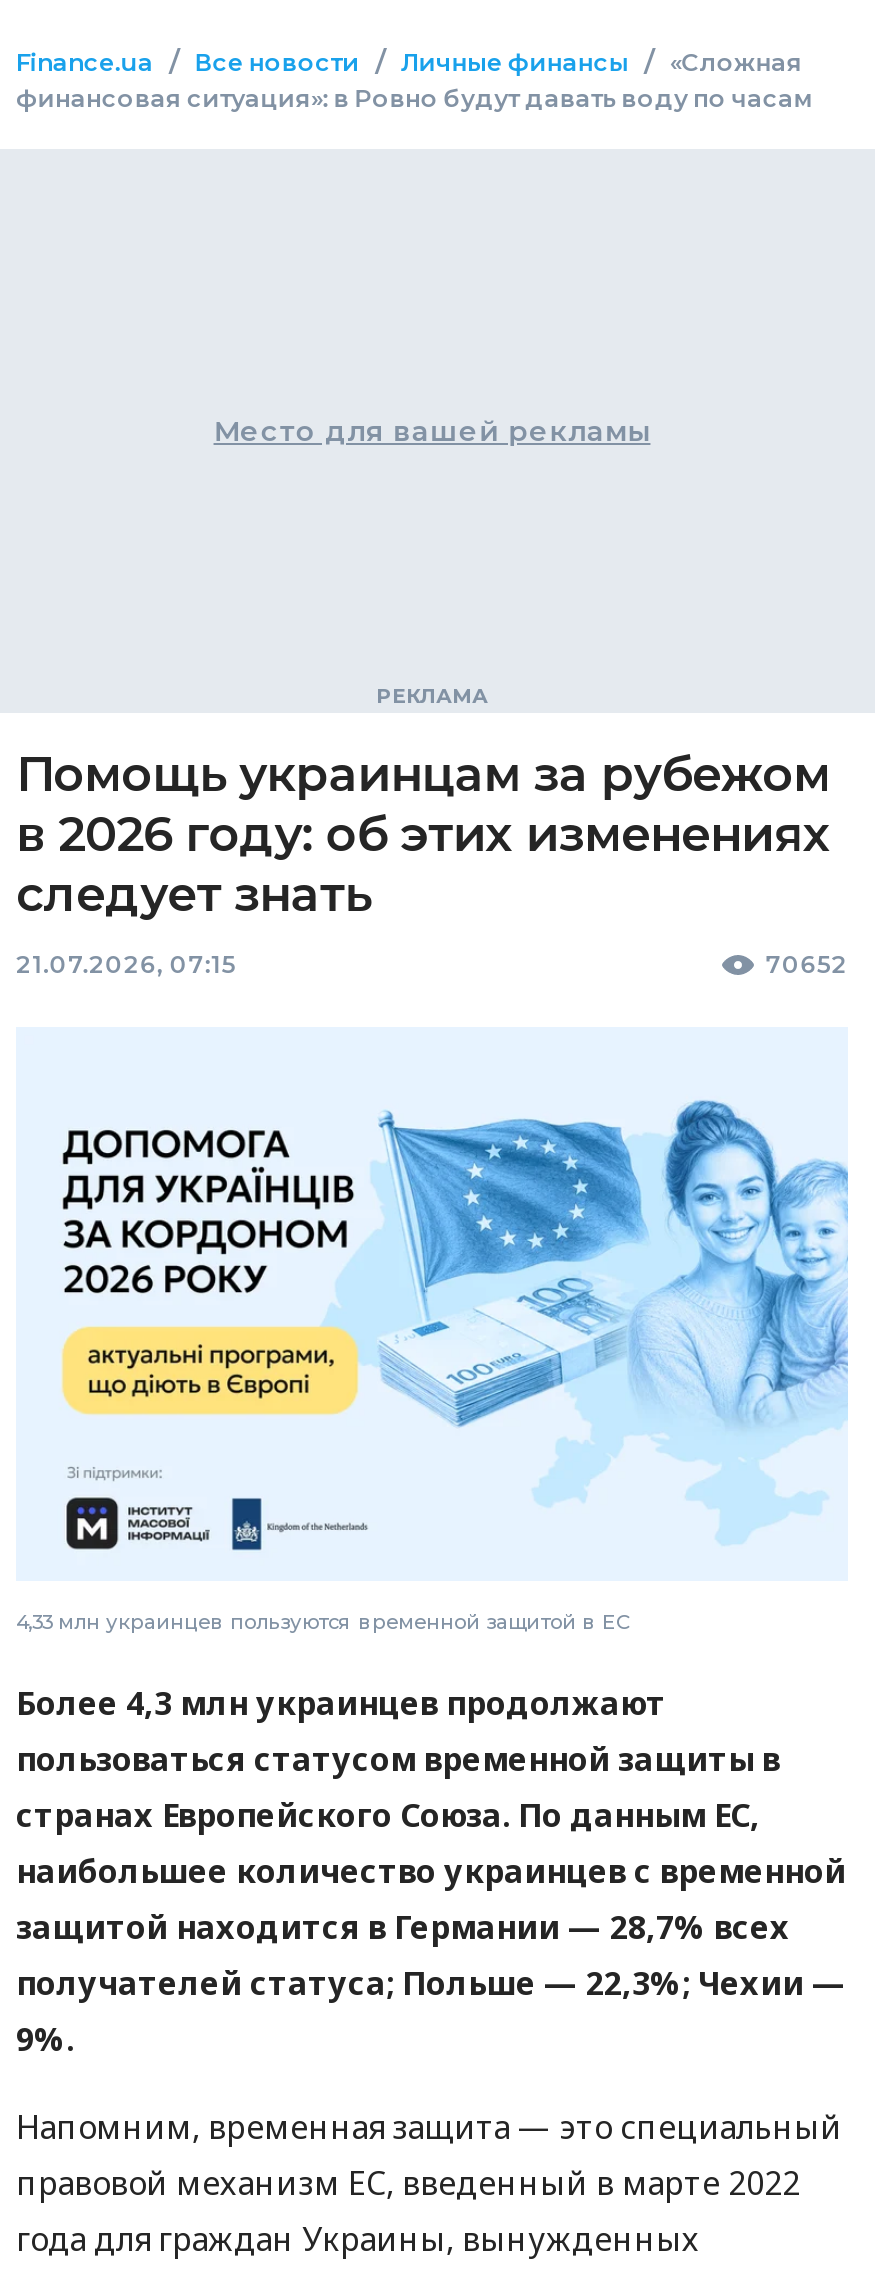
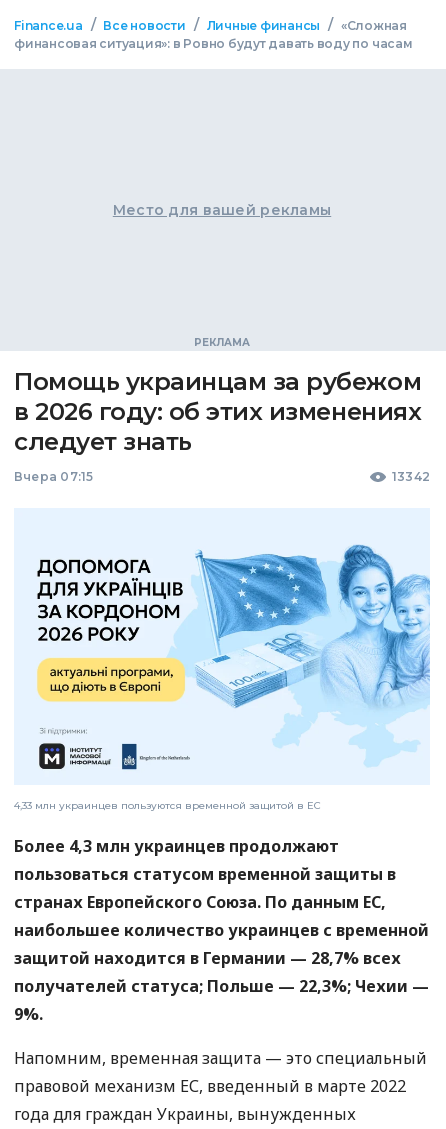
- 21.07.2026, 07:15
- 70652
+ Вчера 07:15
+ 13342
